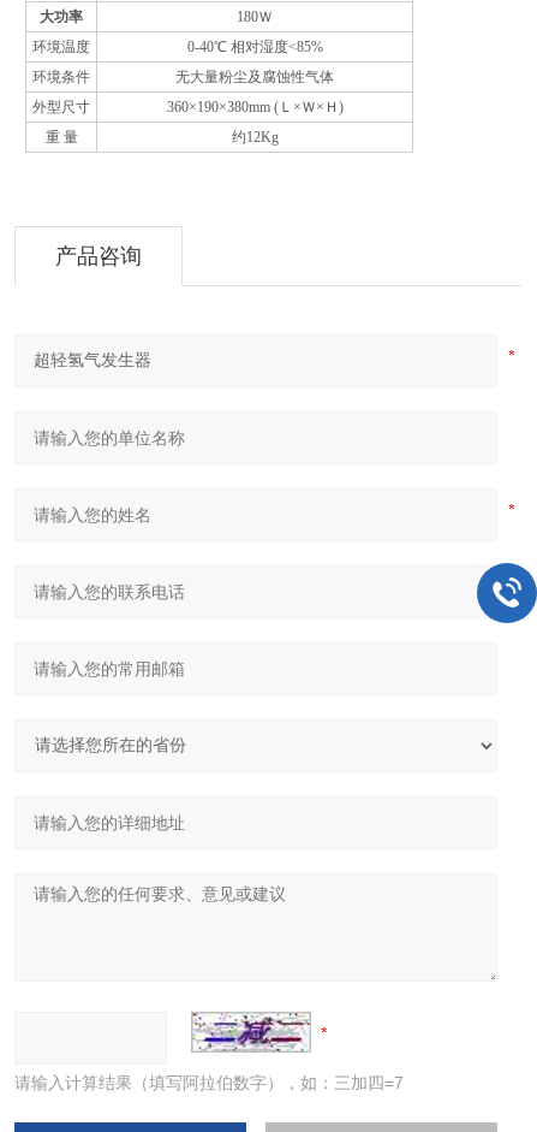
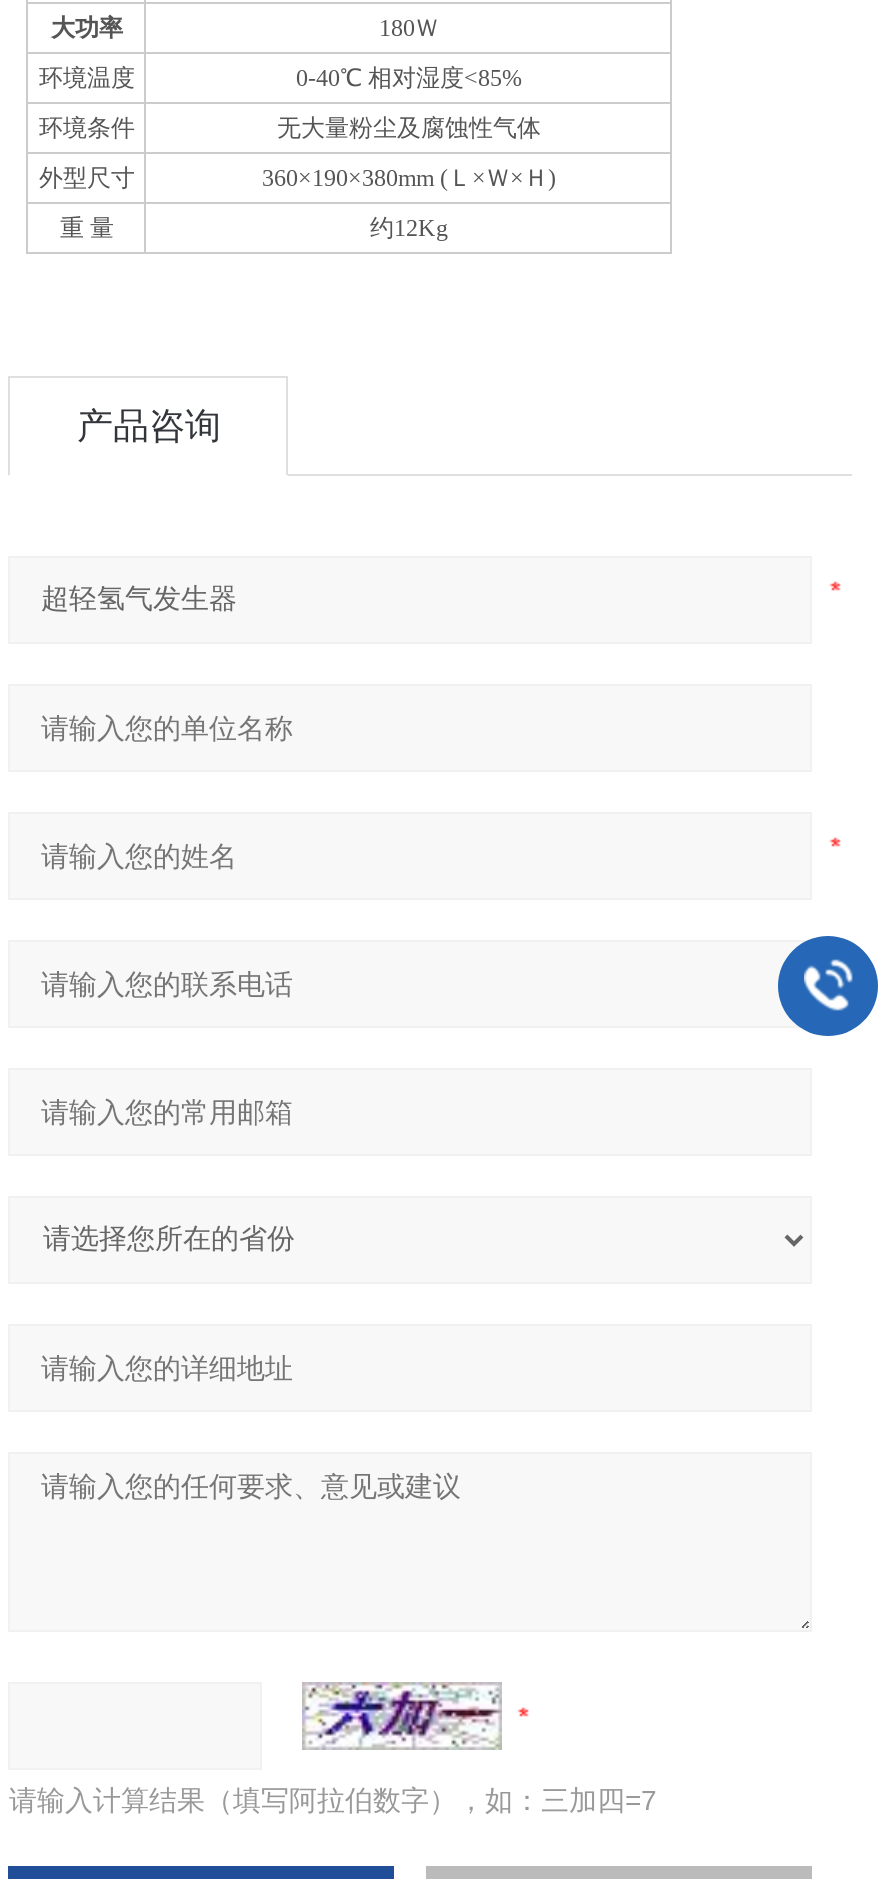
- [image]
+ [image]
